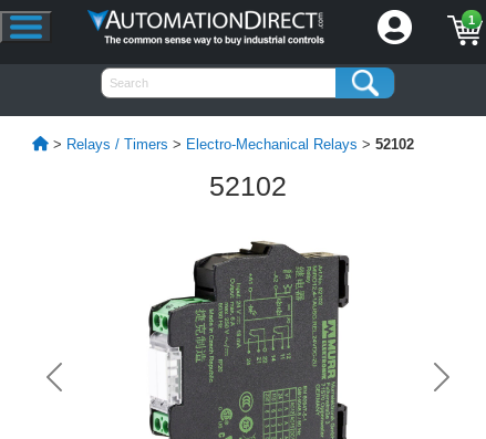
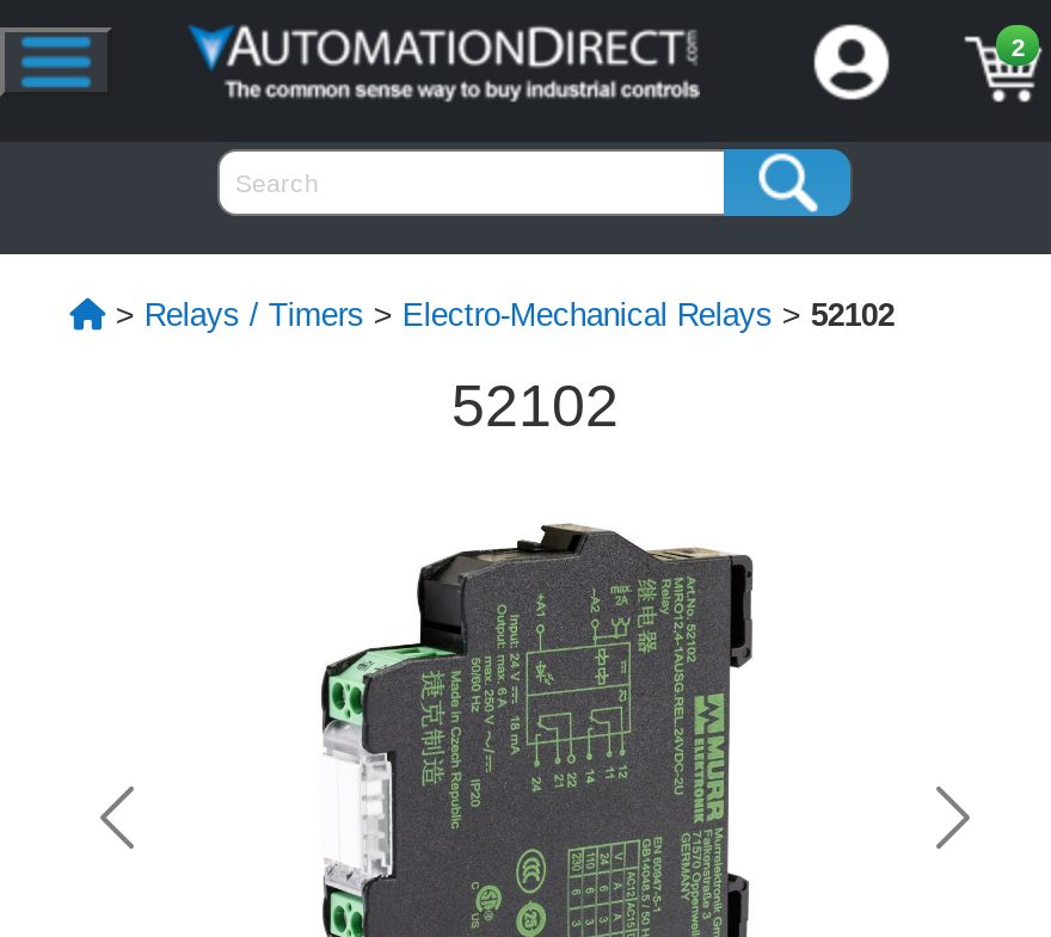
- 1
+ 2
